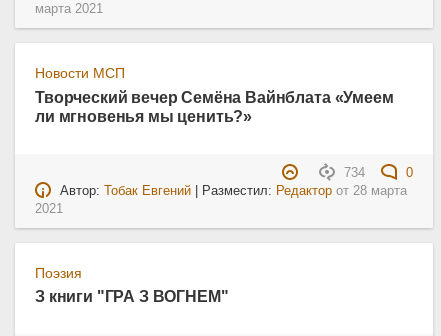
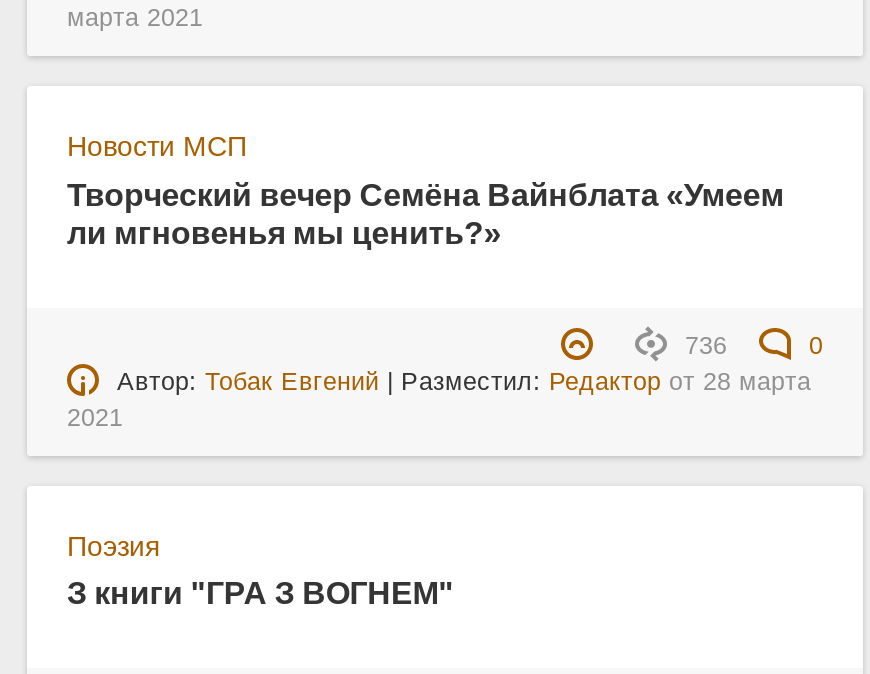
- 734
+ 736
